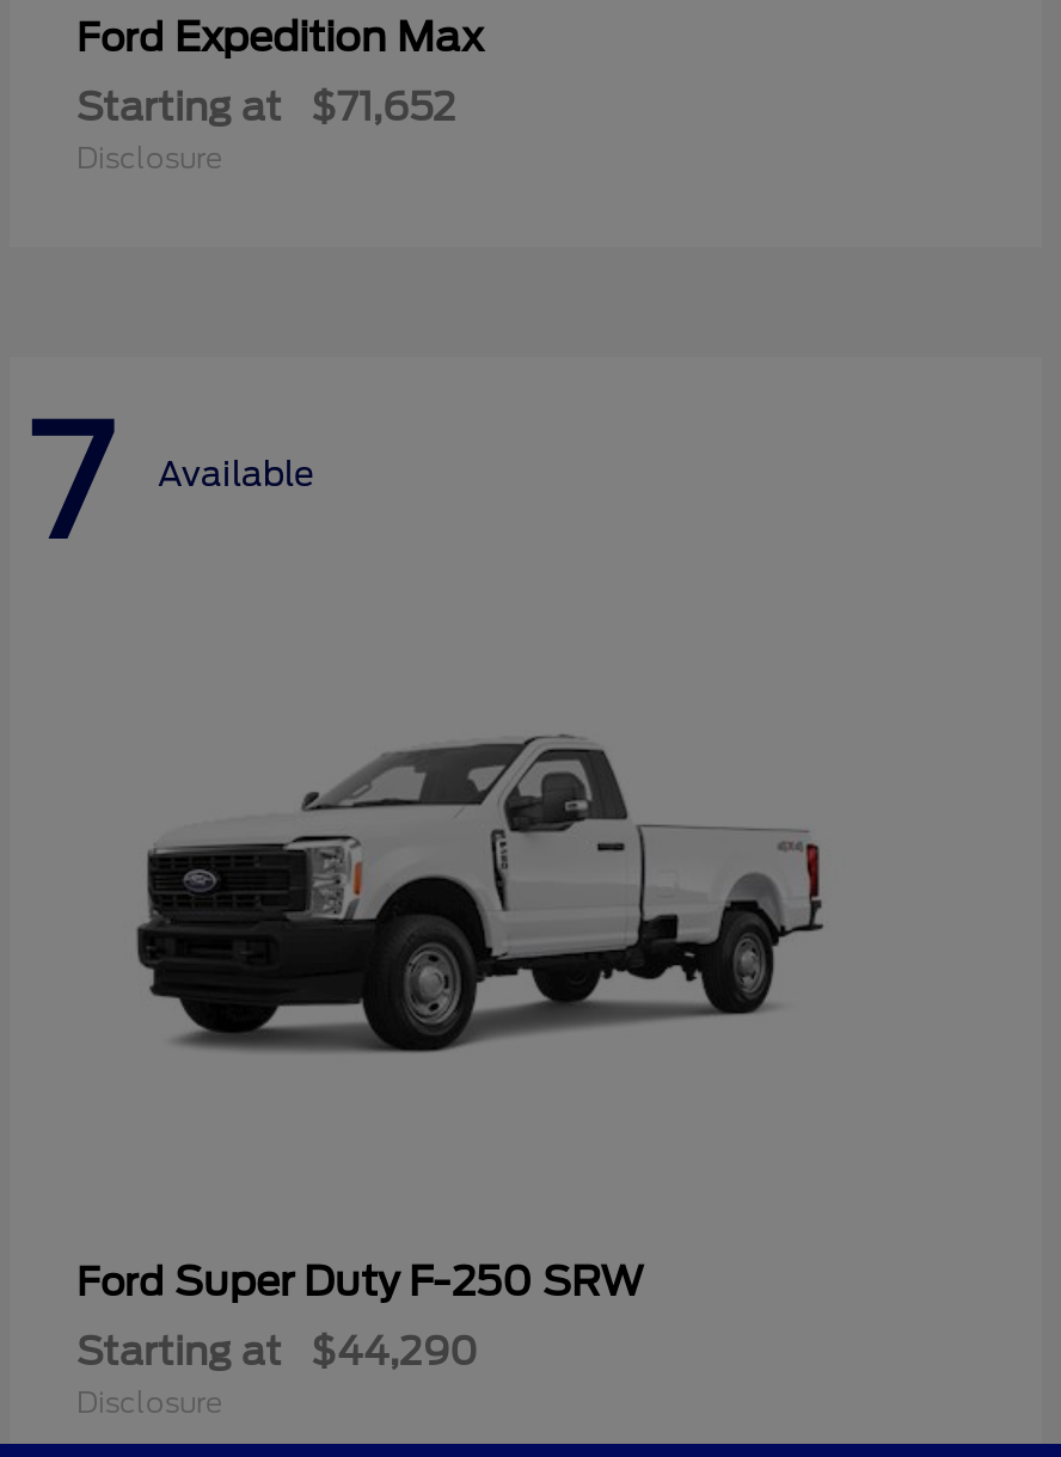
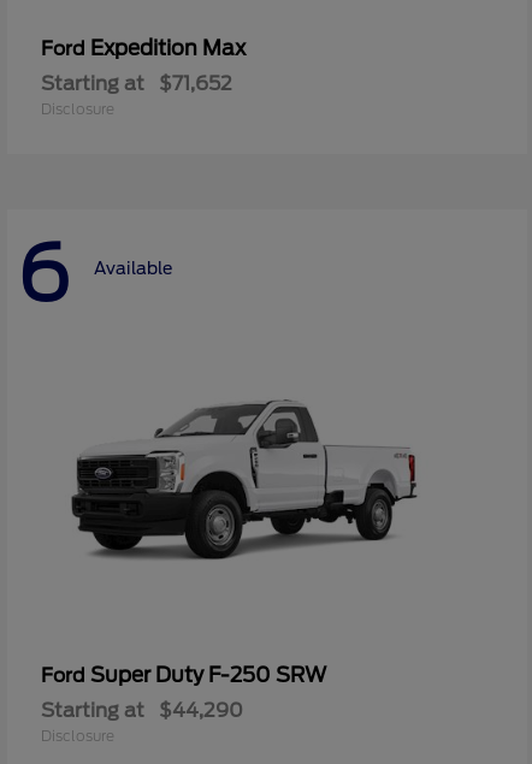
- 7 Available
+ 6 Available
